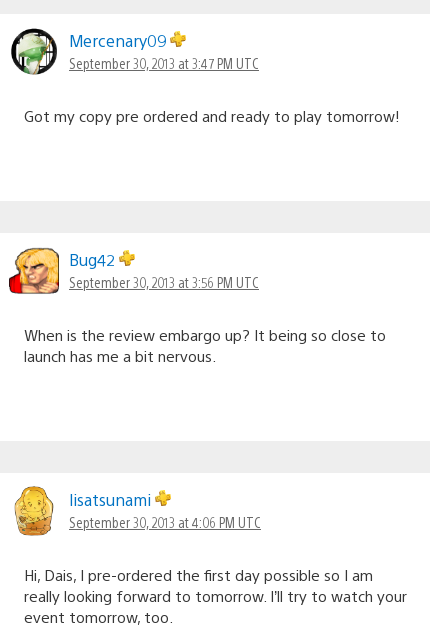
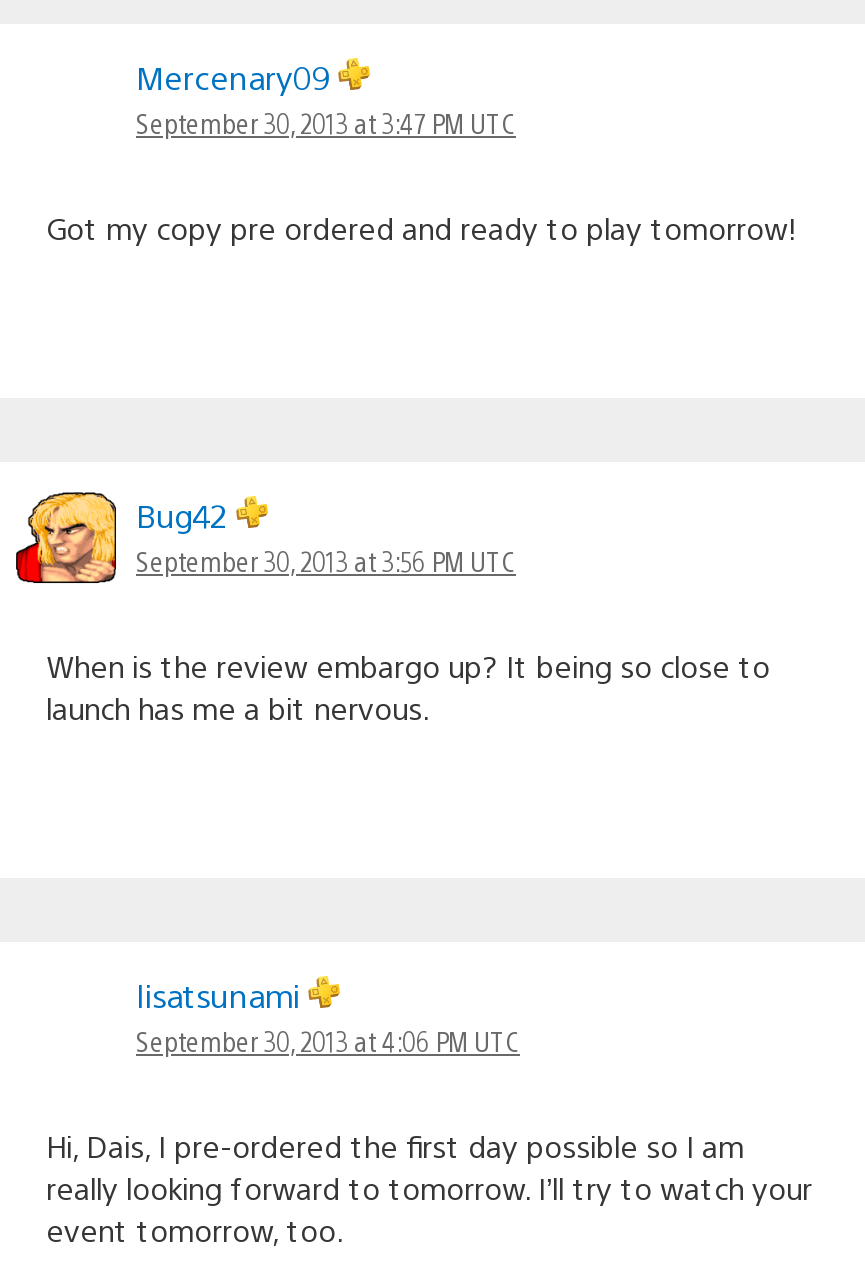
- [image]

- [image]
